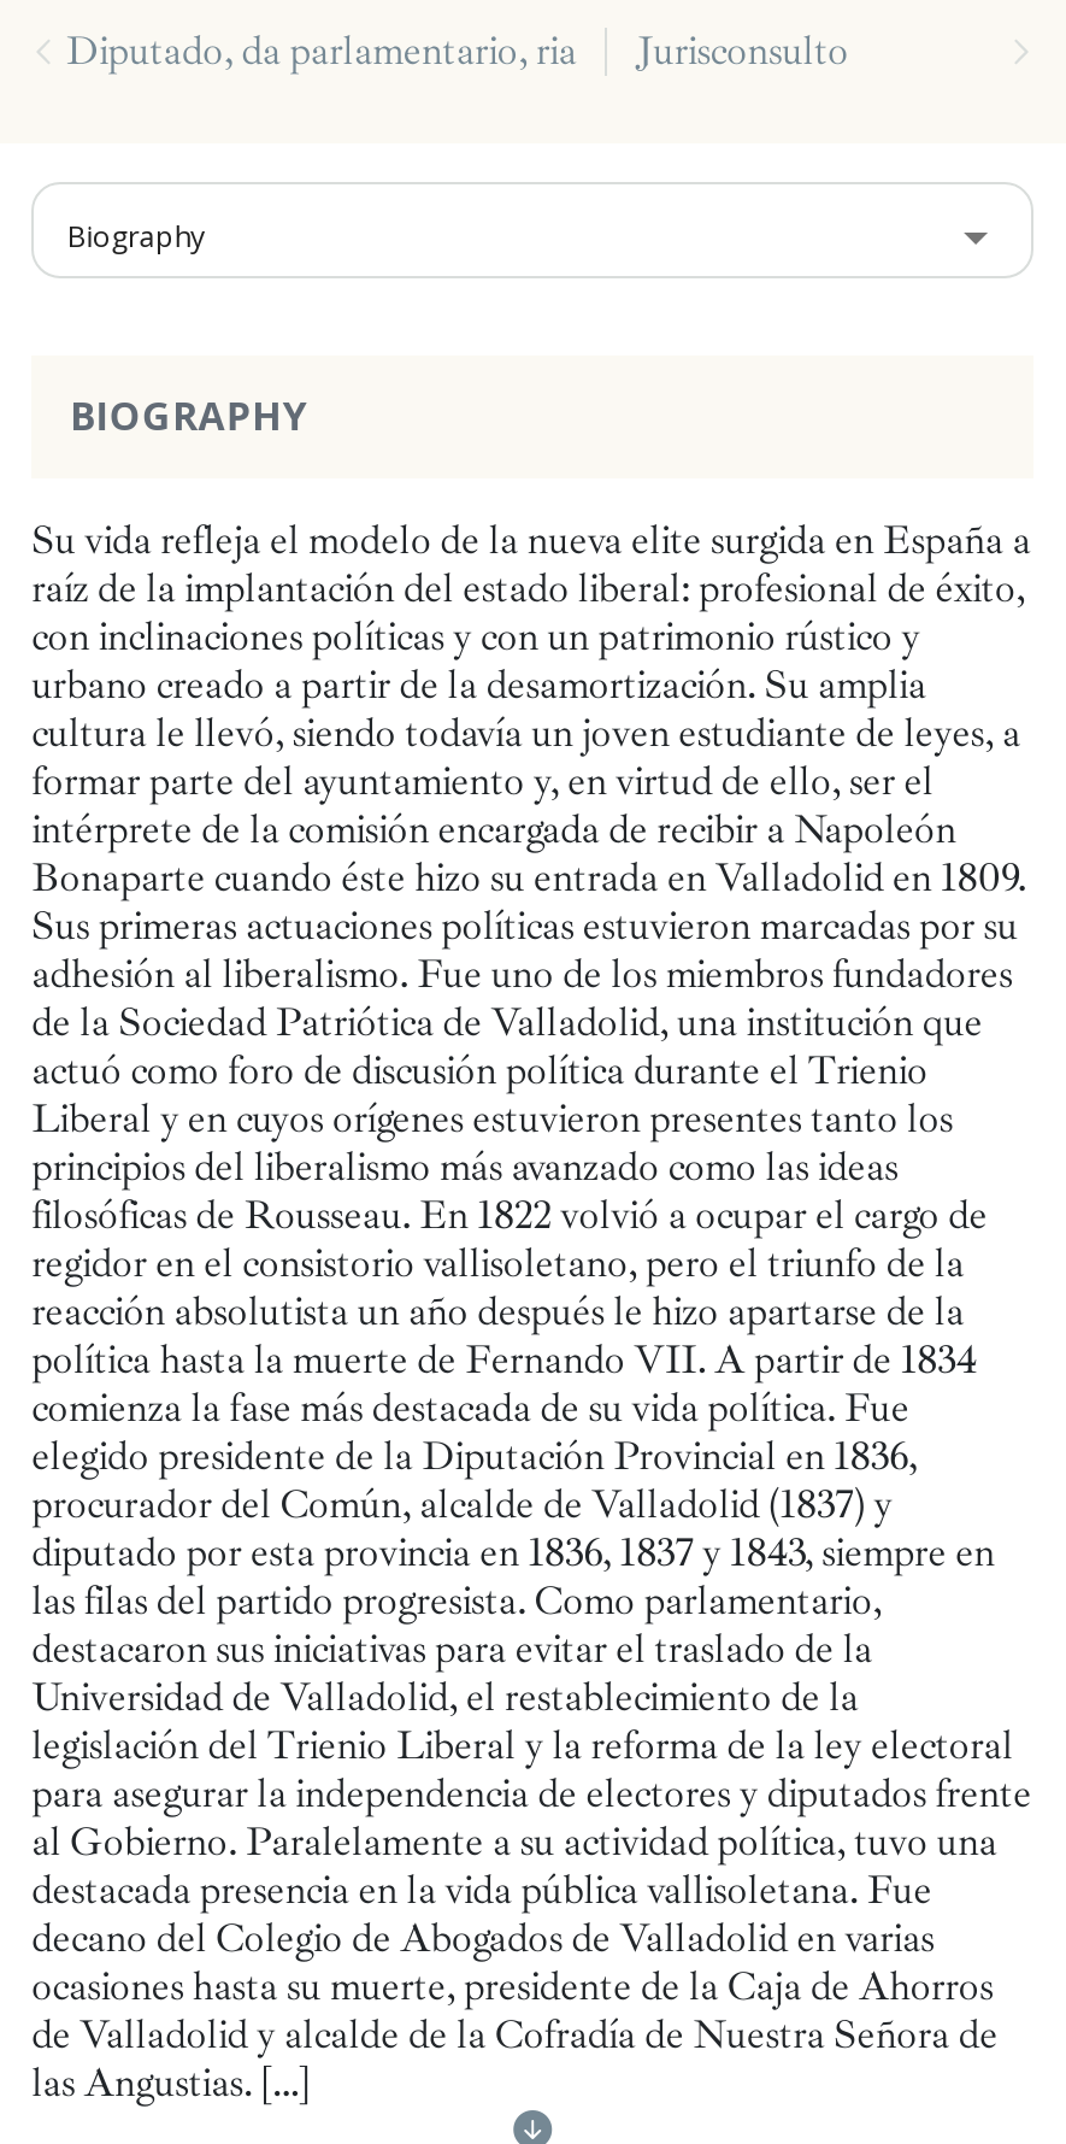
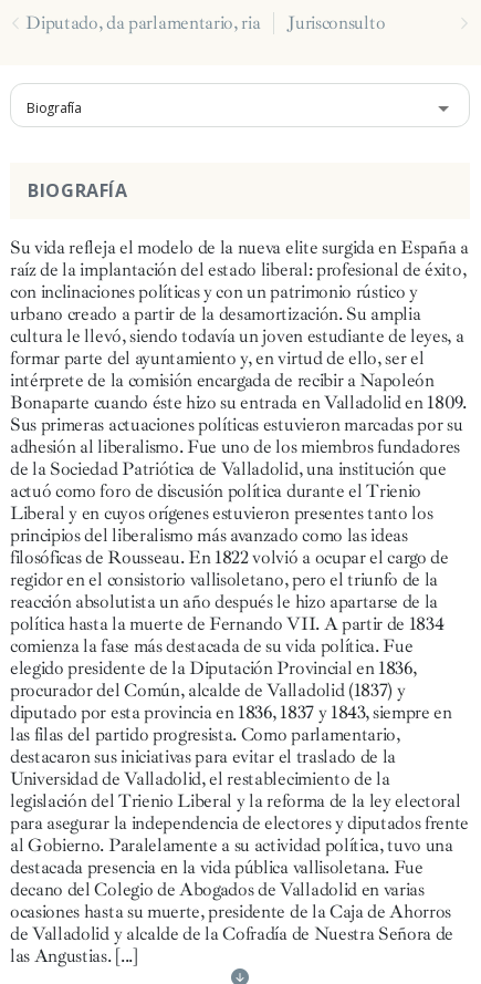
- Biography
+ Biografía

- BIOGRAPHY
+ BIOGRAFÍA
